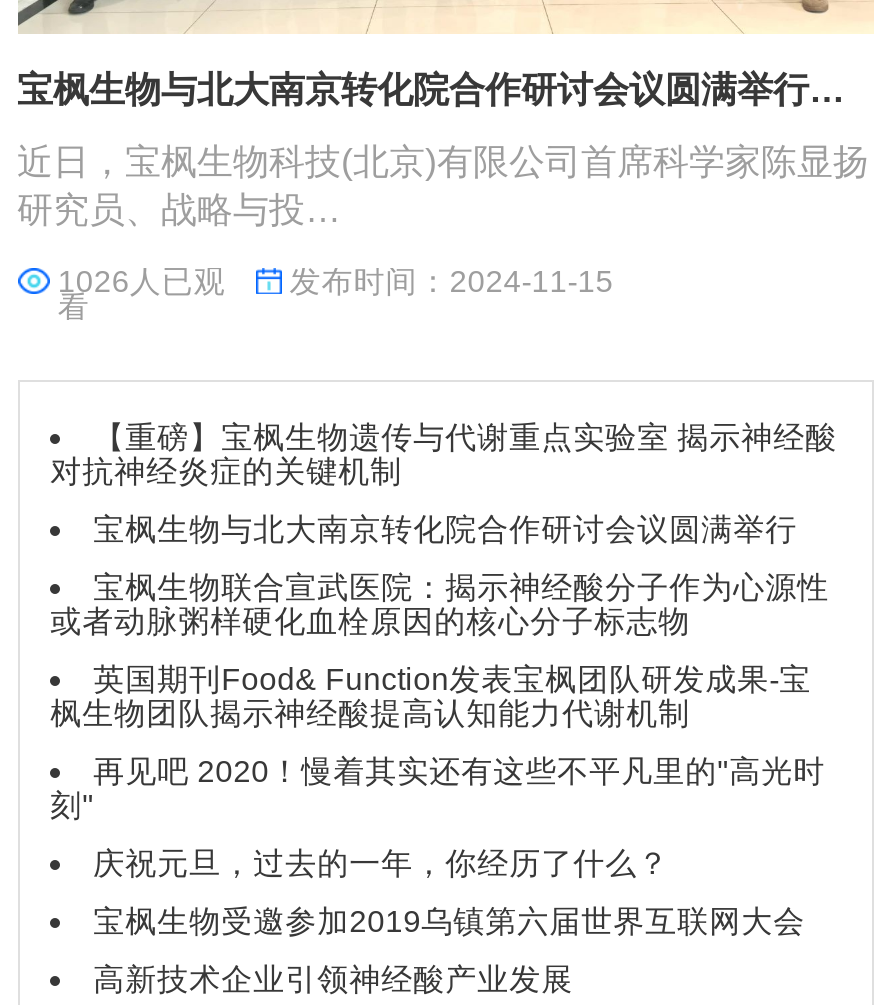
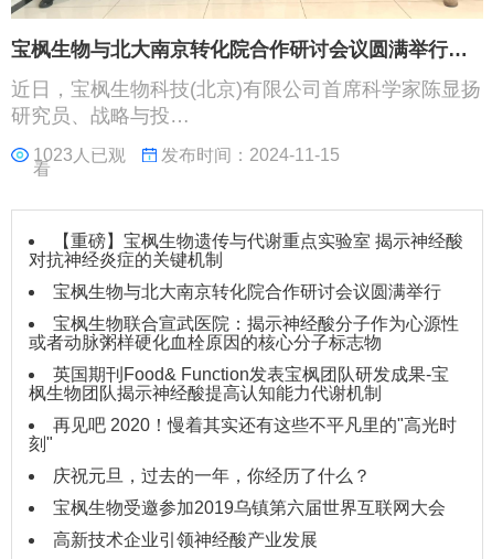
- 1026人已观 发布时间：2024-11-15
+ 1023人已观 发布时间：2024-11-15
